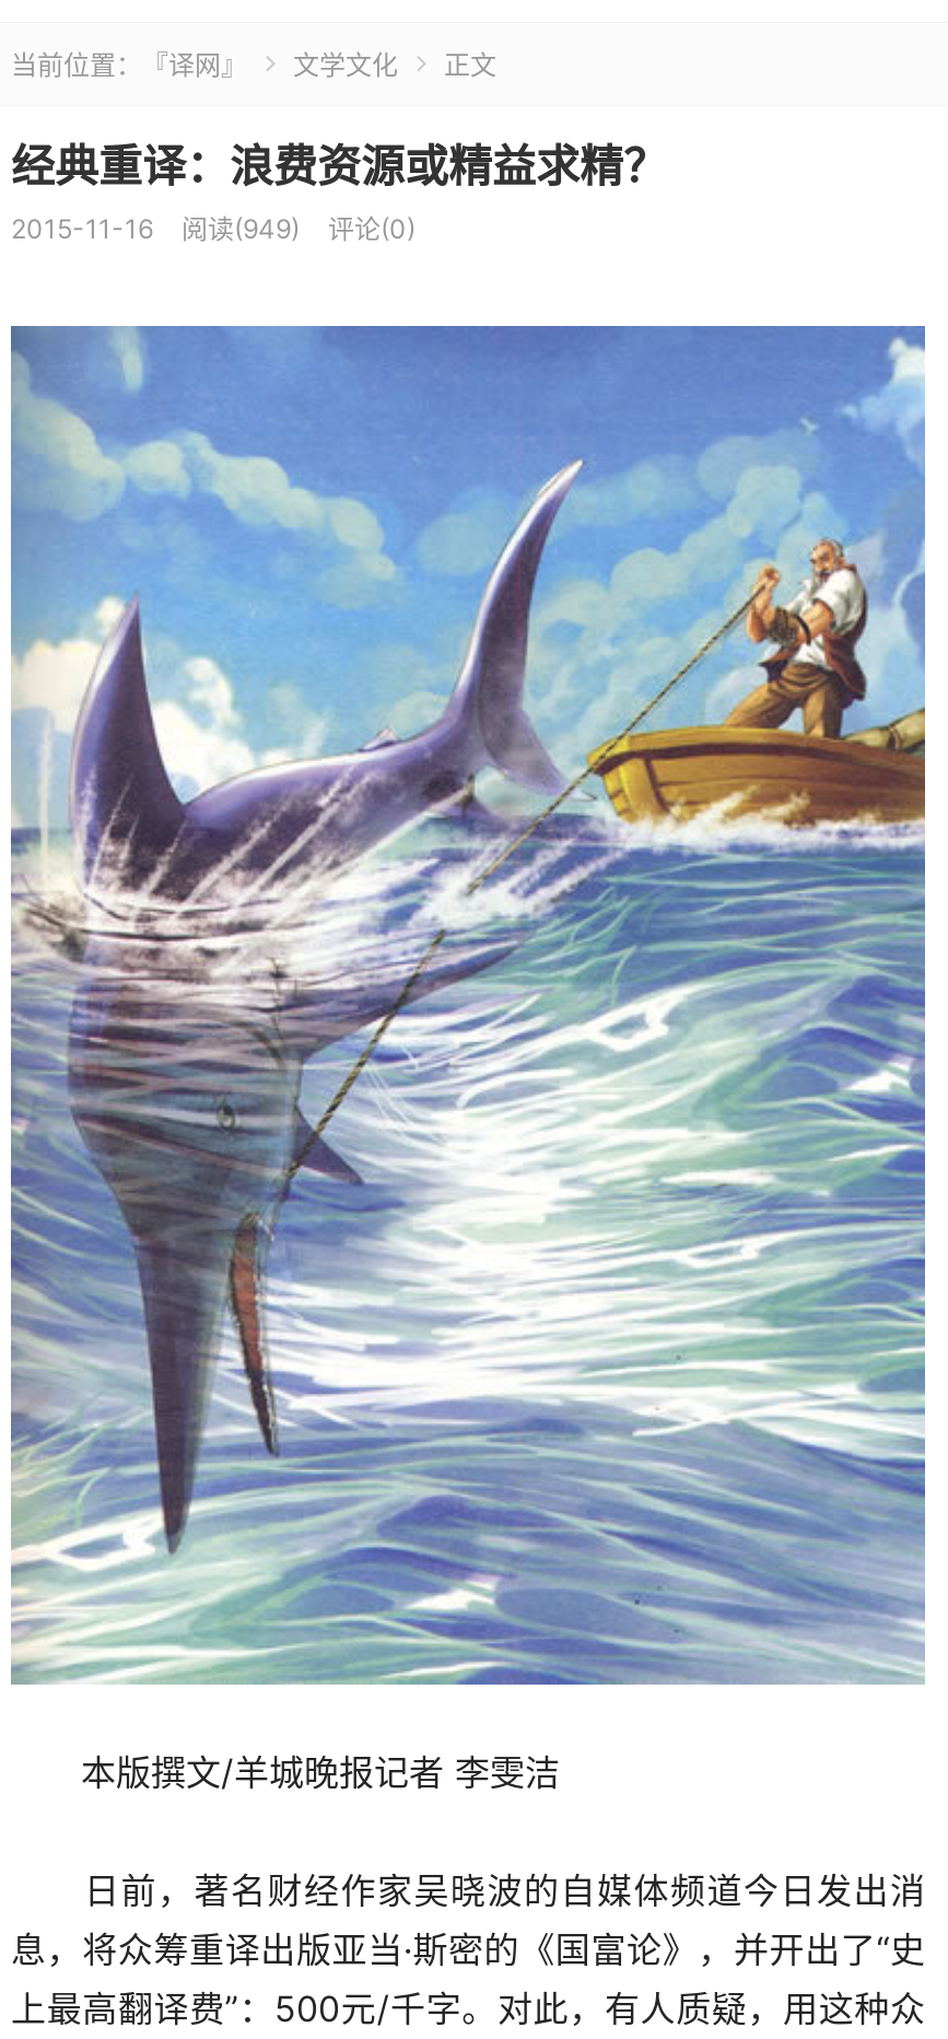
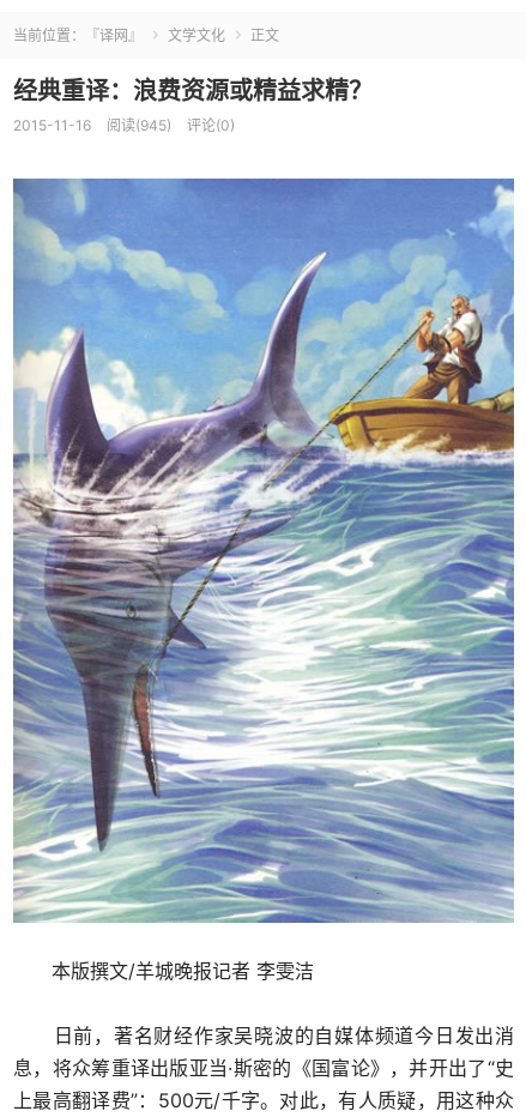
- 2015-11-16 阅读(949) 评论(0)
+ 2015-11-16 阅读(945) 评论(0)
